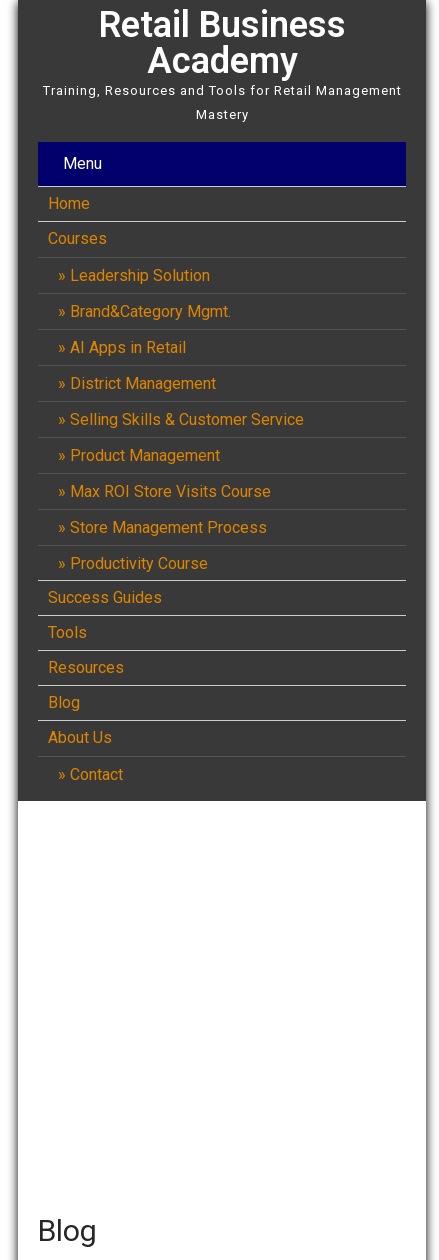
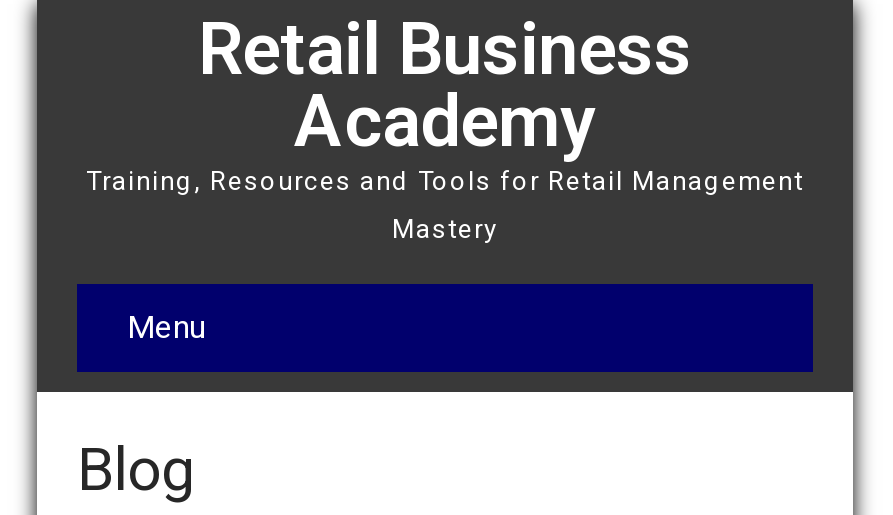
- Home
- Courses
- Leadership Solution
- Brand&Category Mgmt.
- AI Apps in Retail
- District Management
- Selling Skills & Customer Service
- Product Management
- Max ROI Store Visits Course
- Store Management Process
- Productivity Course
- Success Guides
- Tools
- Resources
- Blog
- About Us
- Contact
